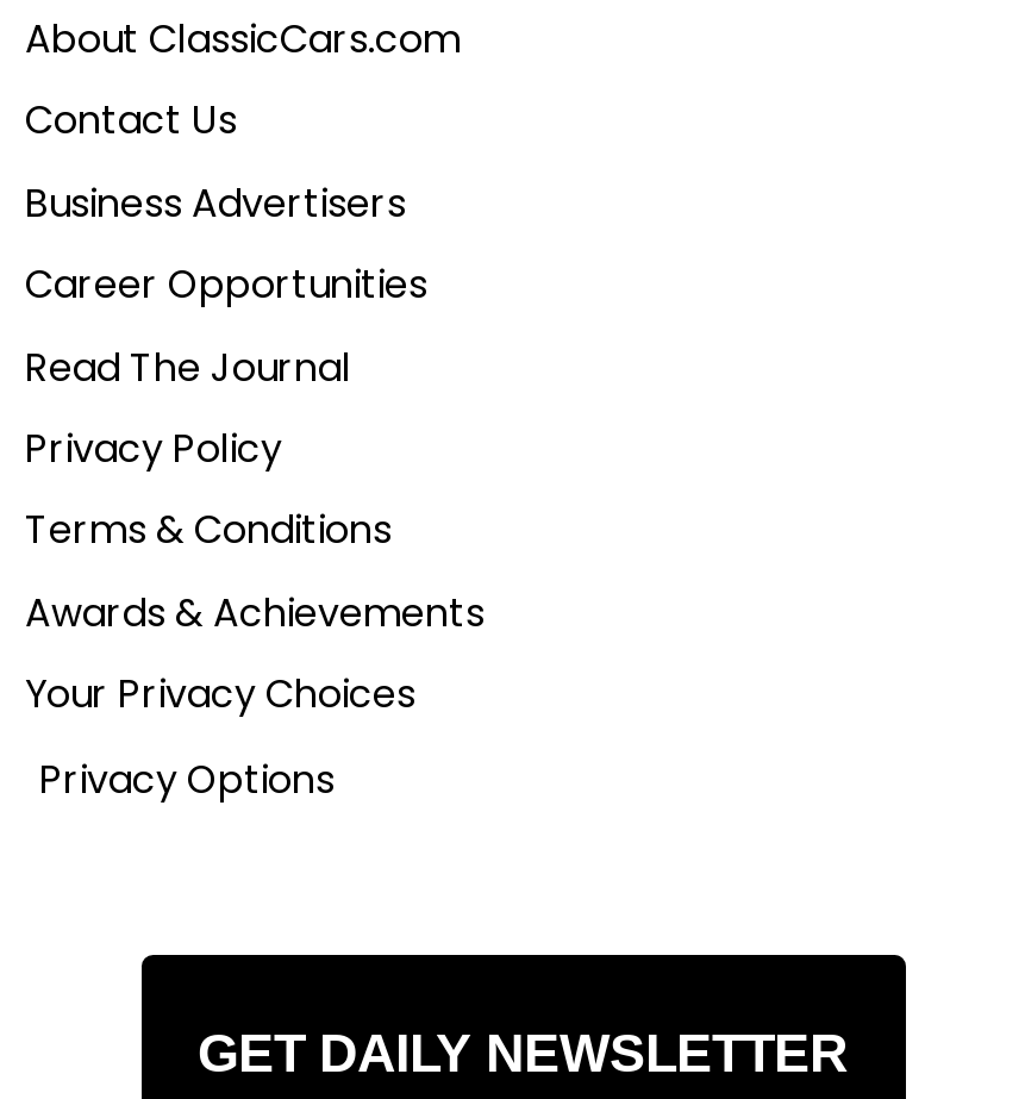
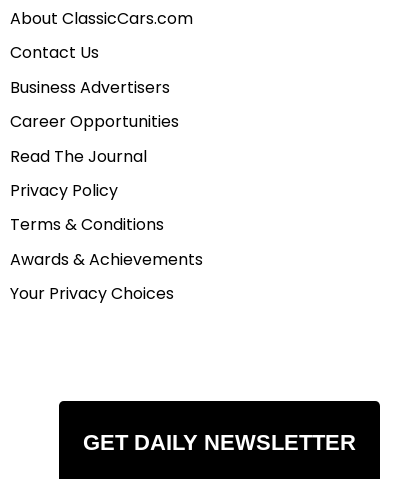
- Privacy Options
